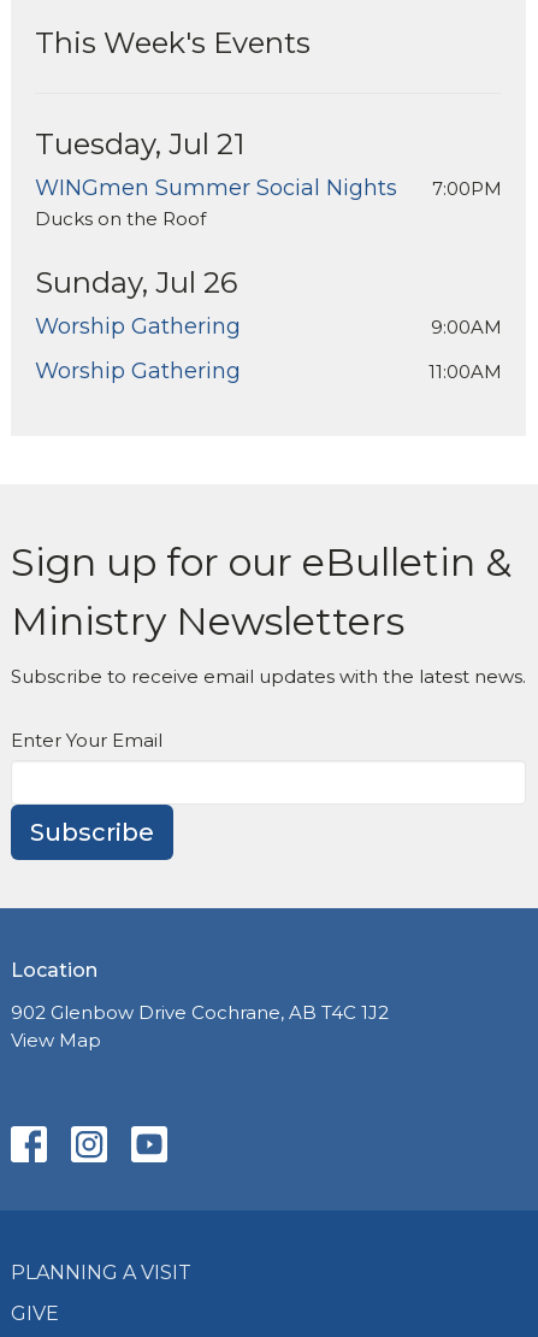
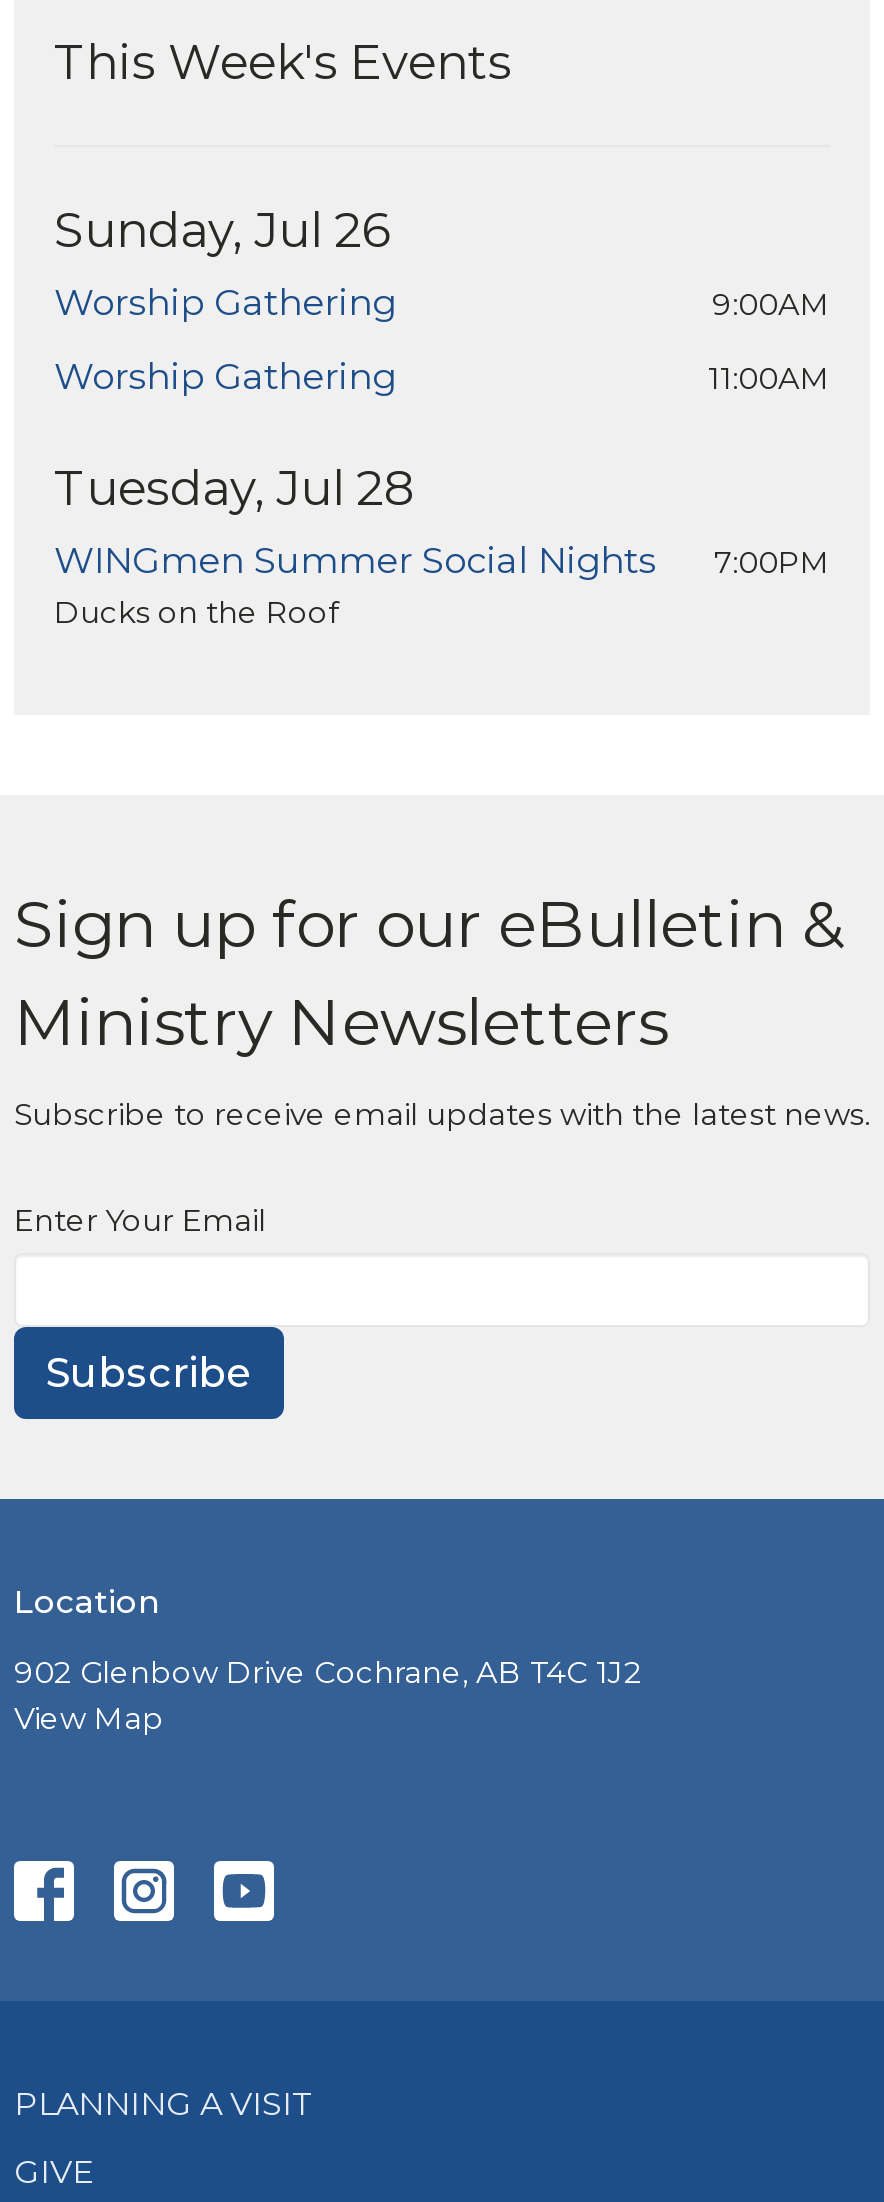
- Tuesday, Jul 21

moved down: WINGmen Summer Social Nights | 7:00PM | Ducks on the Roof

moved up: Sunday, Jul 26 | Worship Gathering | 9:00AM | Worship Gathering | 11:00AM

+ Tuesday, Jul 28
